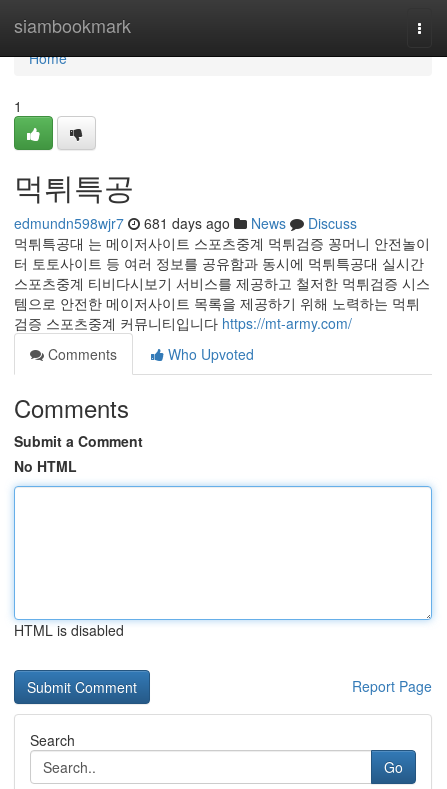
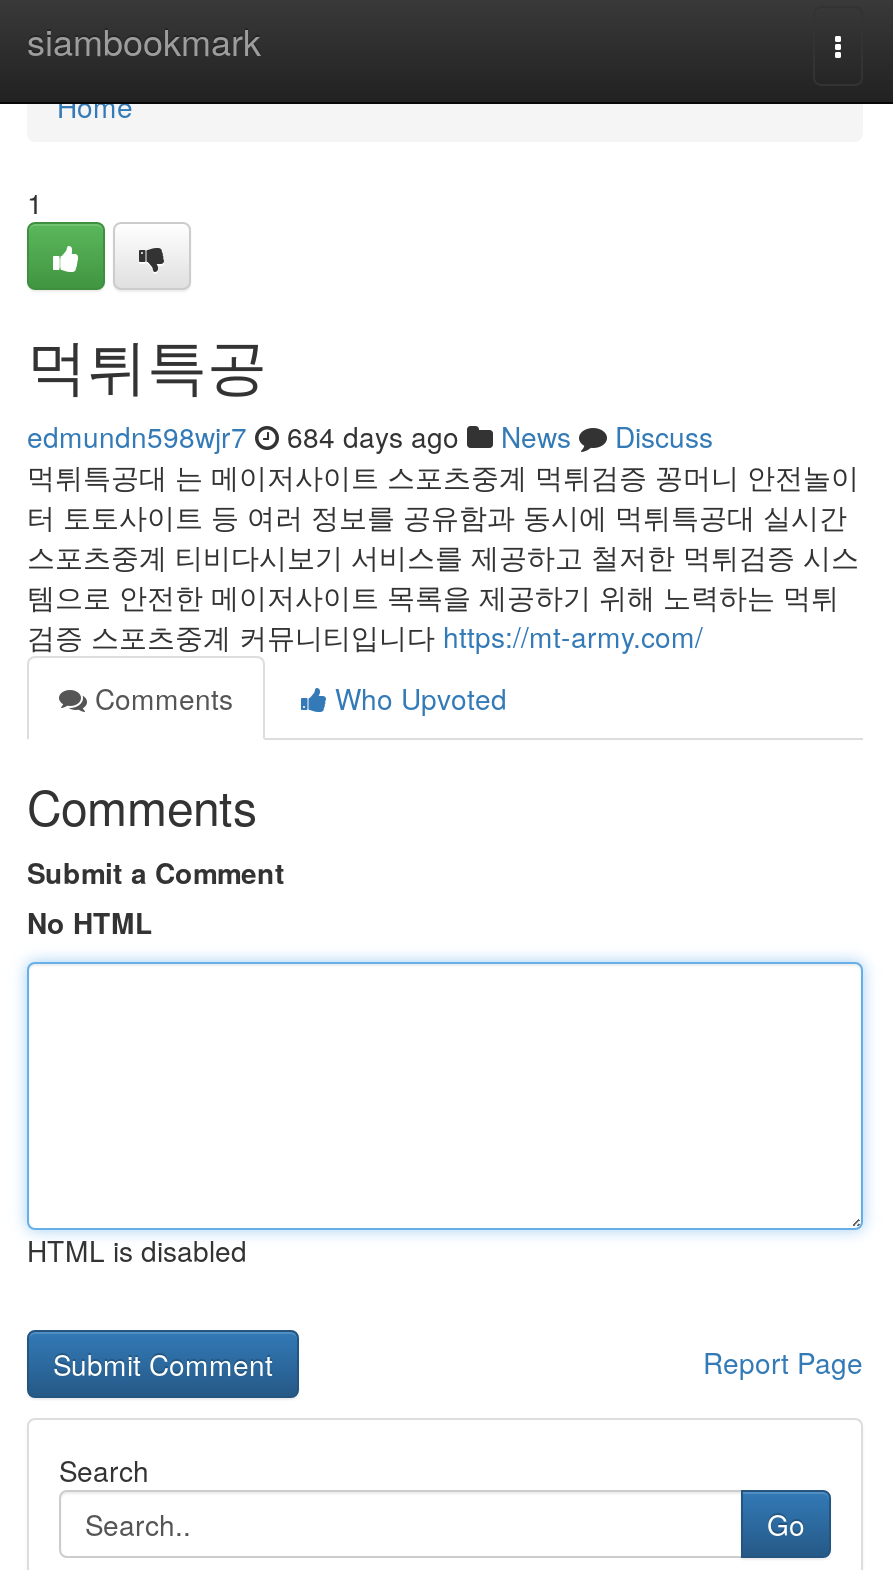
- edmundn598wjr7 681 days ago News Discuss
+ edmundn598wjr7 684 days ago News Discuss
